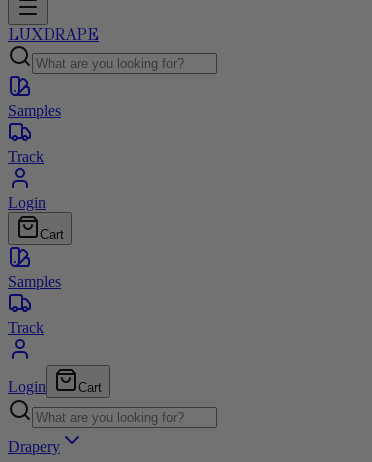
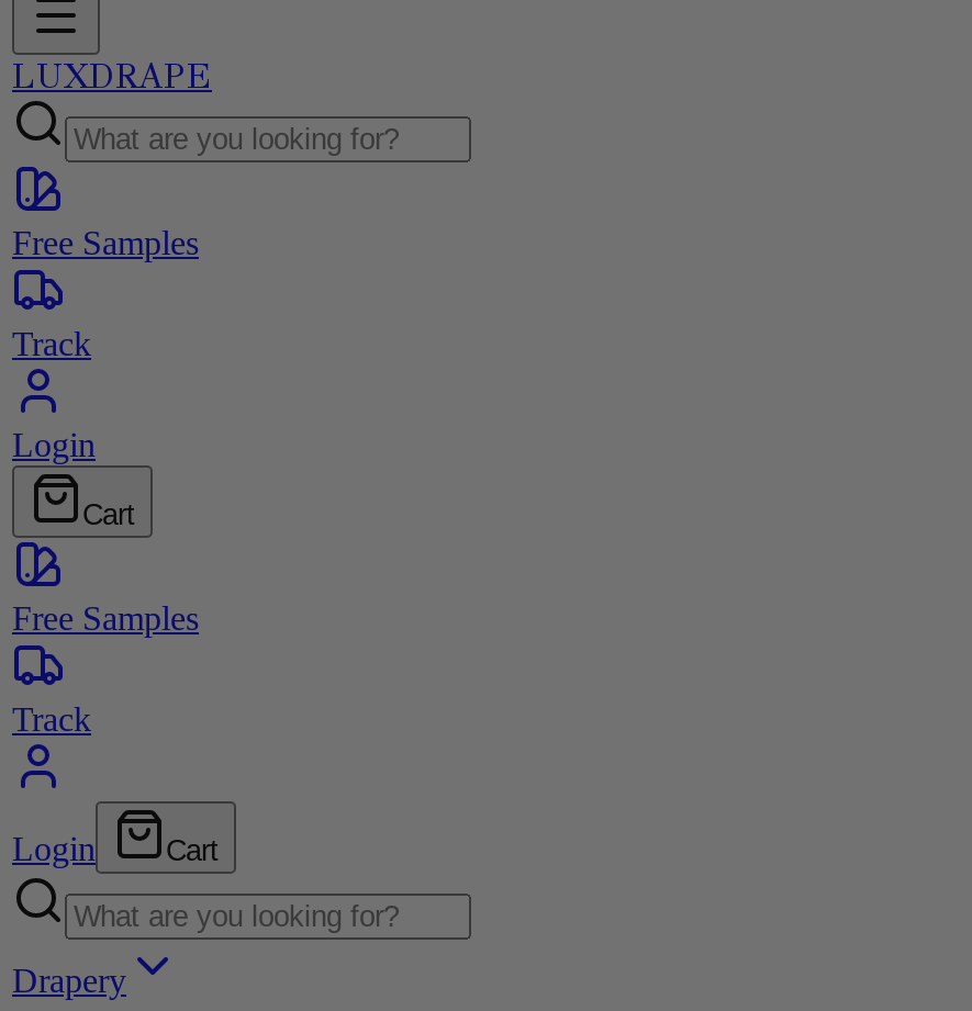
- Samples
+ Free Samples

- Samples
+ Free Samples
